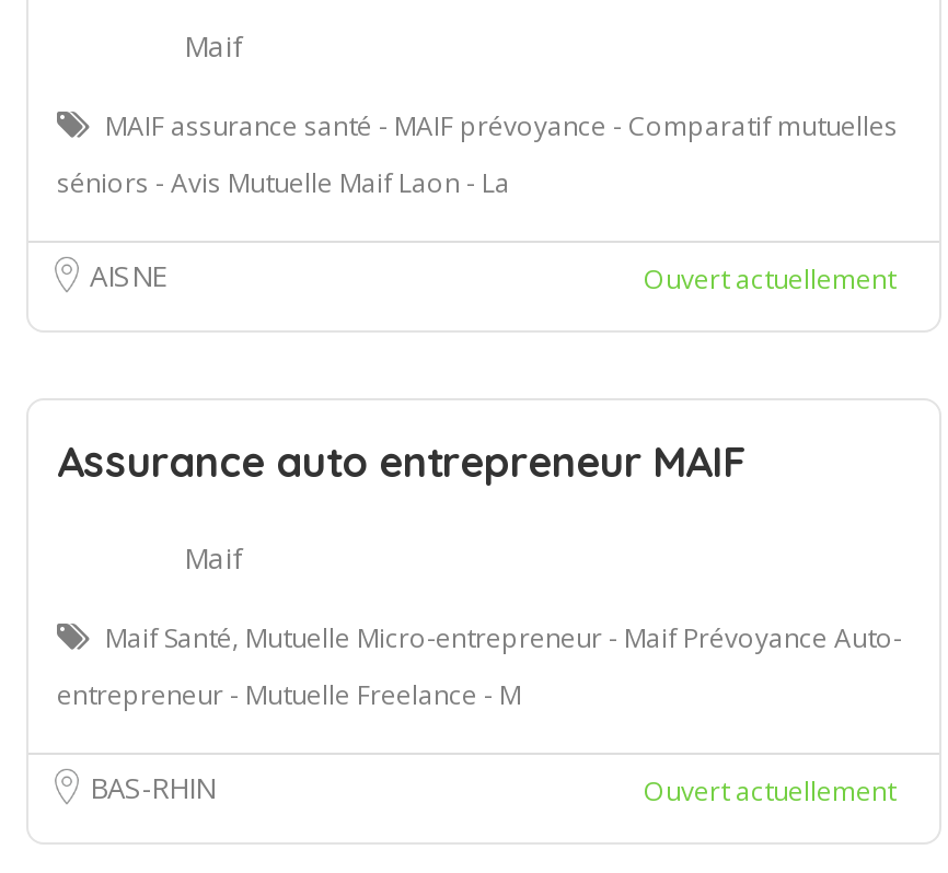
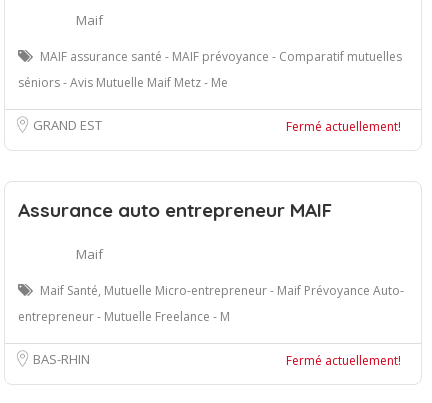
- séniors - Avis Mutuelle Maif Laon - La
+ séniors - Avis Mutuelle Maif Metz - Me

- AISNE
- Ouvert actuellement
+ GRAND EST
+ Fermé actuellement!

- Ouvert actuellement
+ Fermé actuellement!
